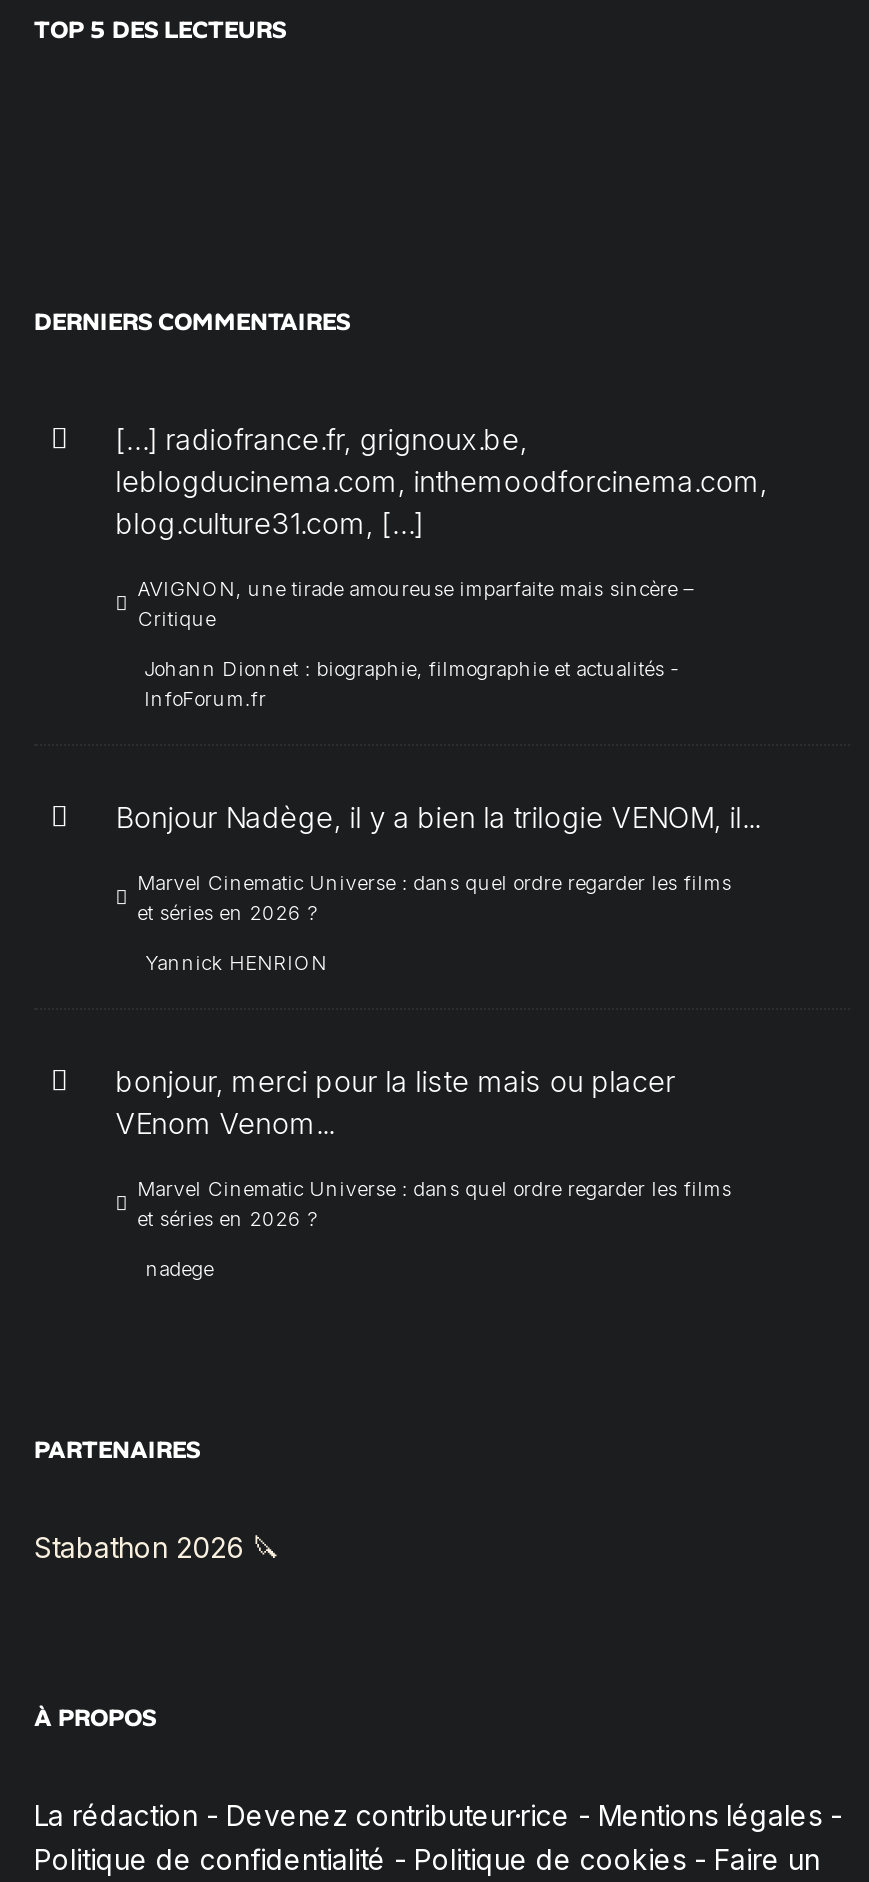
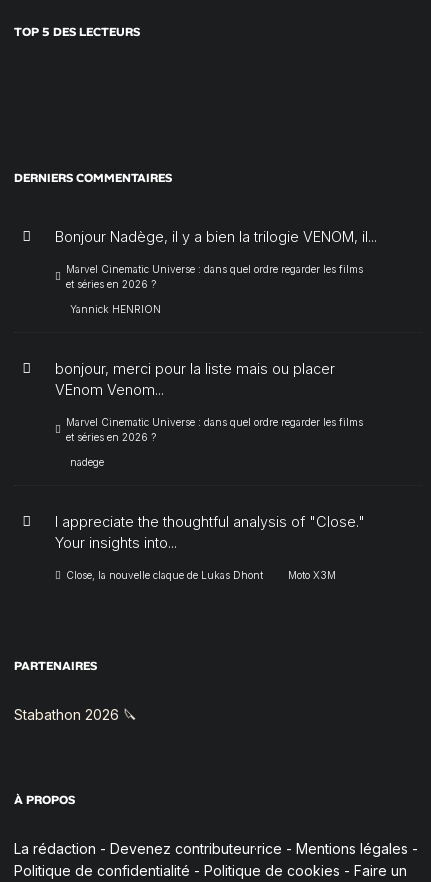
- […] radiofrance.fr, grignoux.be,
- leblogducinema.com, inthemoodforcinema.com,
- blog.culture31.com, […]
- AVIGNON, une tirade amoureuse imparfaite mais sincère –
- Critique
- Johann Dionnet : biographie, filmographie et actualités -
- InfoForum.fr

moved up: Bonjour Nadège, il y a bien la trilogie VENOM, il... | Marvel Cinematic Universe : dans quel ordre regarder les films | et séries en 2026 ? | ... | et séries en 2026 ? | nadege

+ I appreciate the thoughtful analysis of "Close."
+ Your insights into...
+ Close, la nouvelle claque de Lukas Dhont
+ Moto X3M
